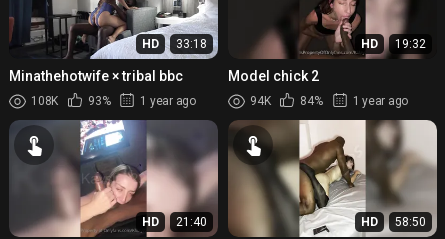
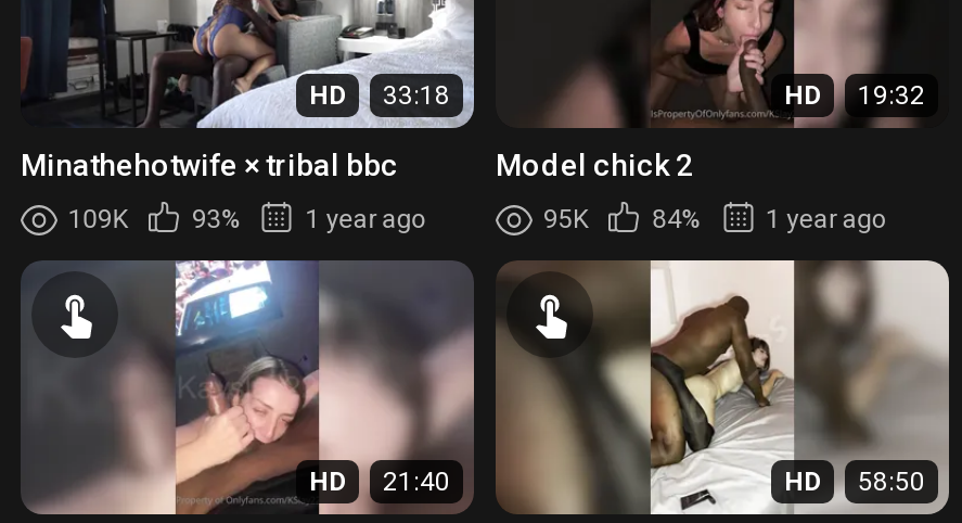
- 108K
+ 109K

- 94K
+ 95K
